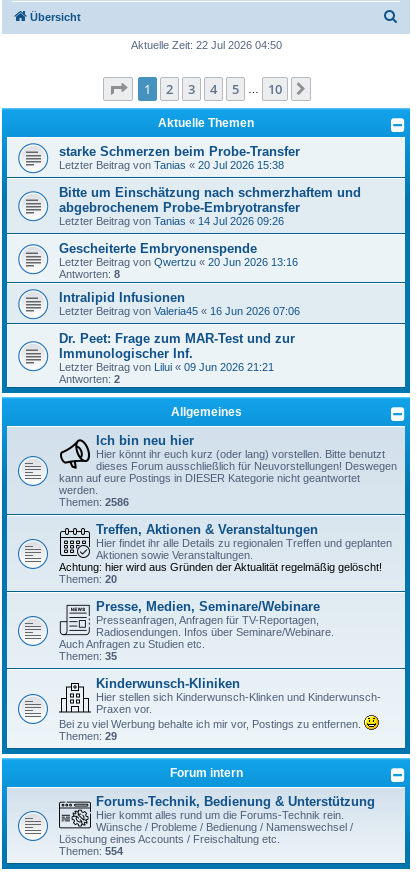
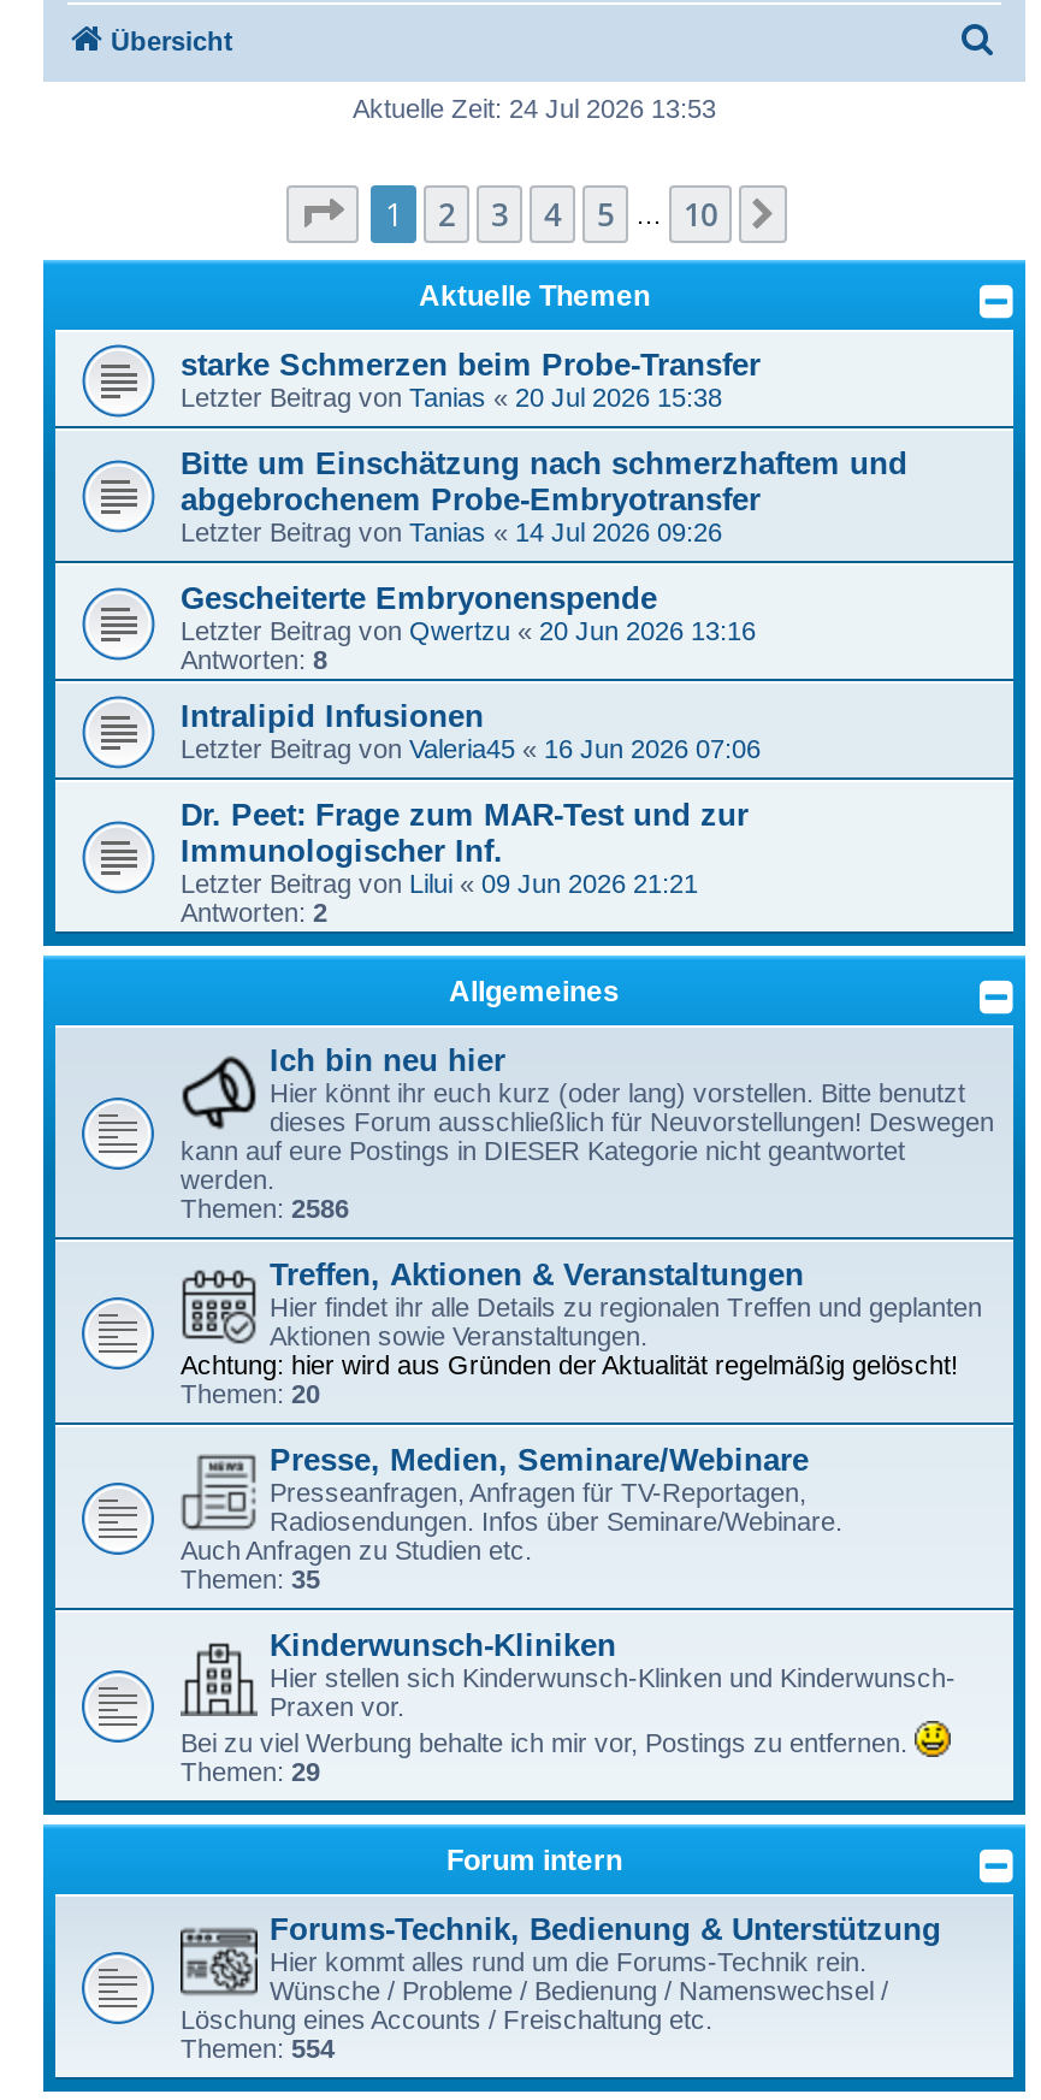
- Aktuelle Zeit: 22 Jul 2026 04:50
+ Aktuelle Zeit: 24 Jul 2026 13:53
